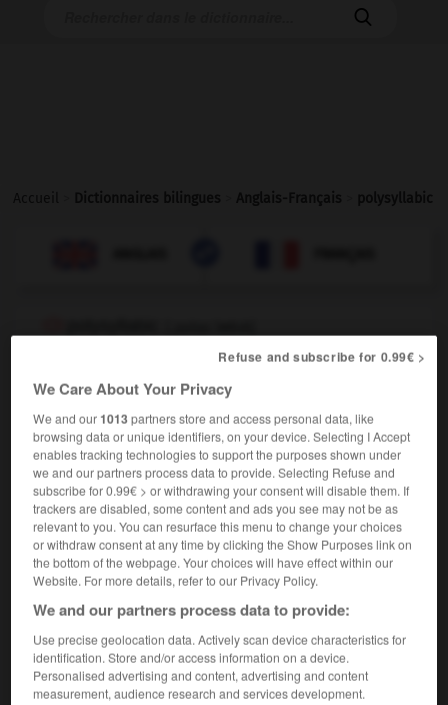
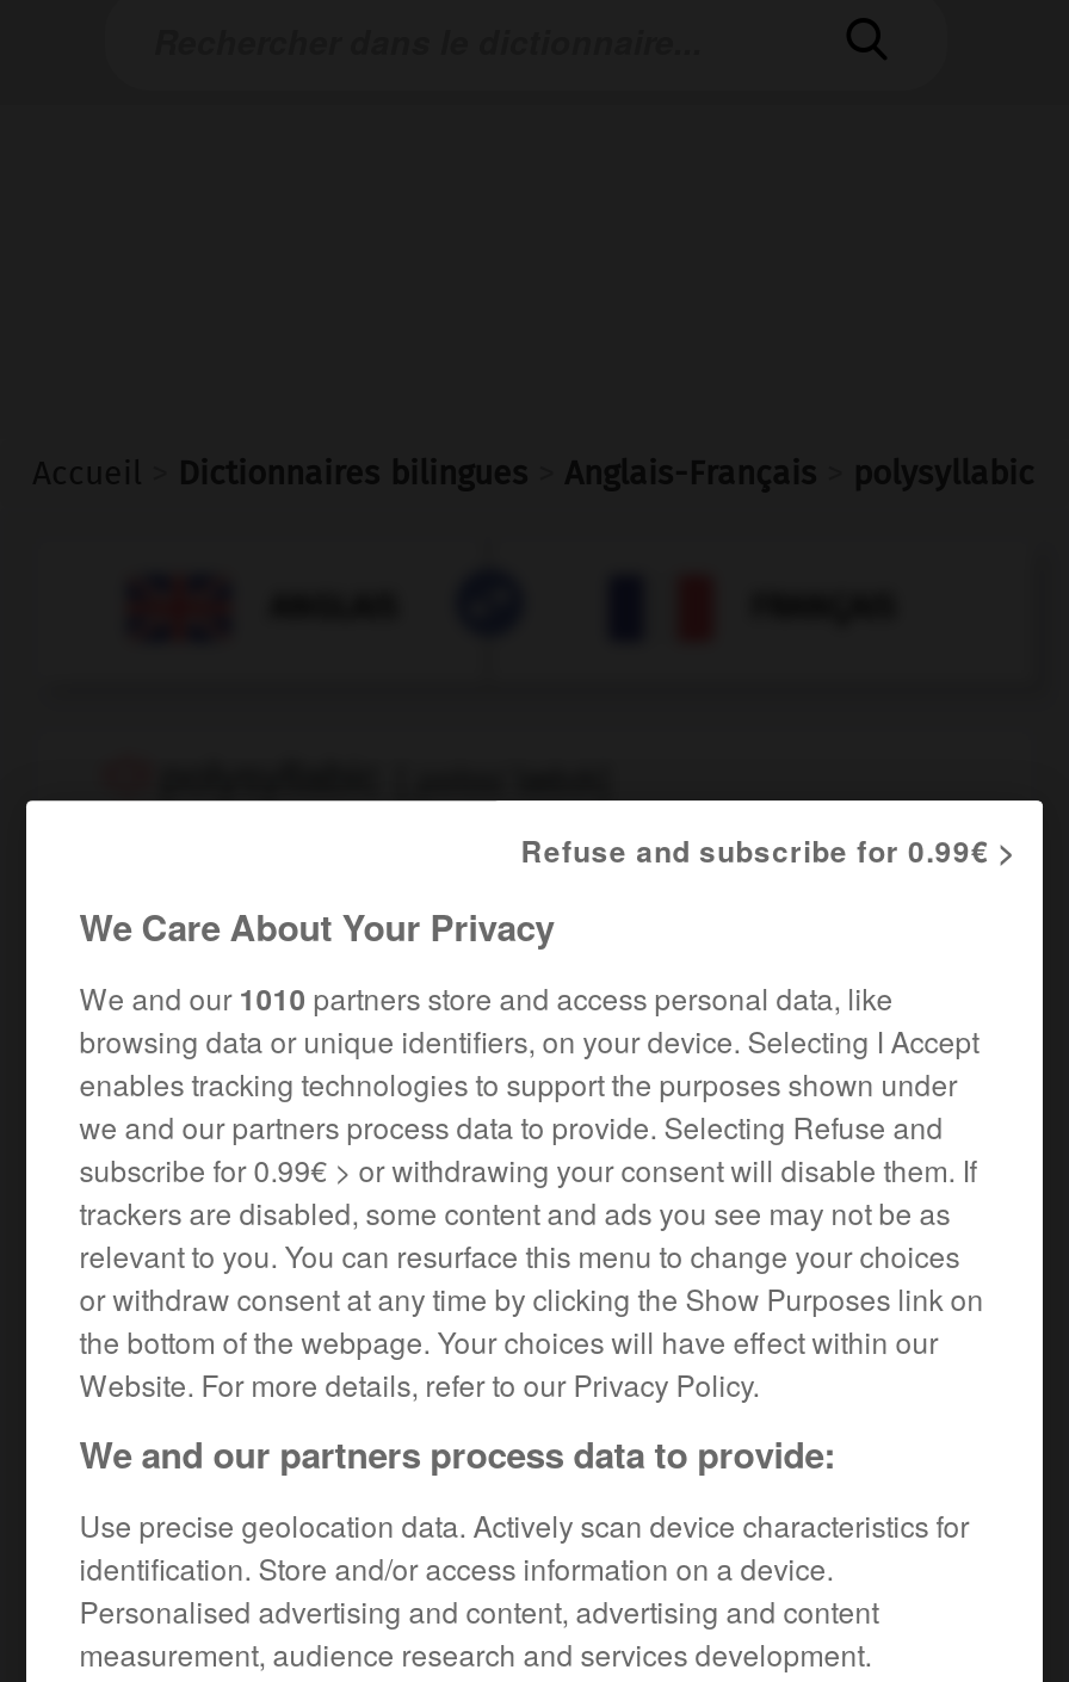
- We and our 1013 partners store and access personal data, like
+ We and our 1010 partners store and access personal data, like
